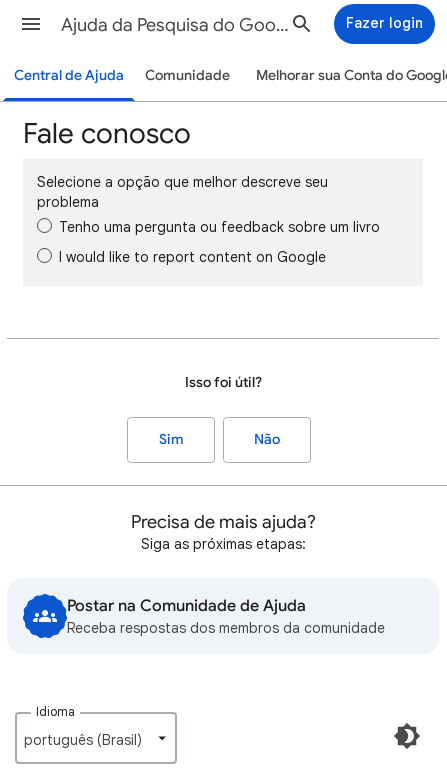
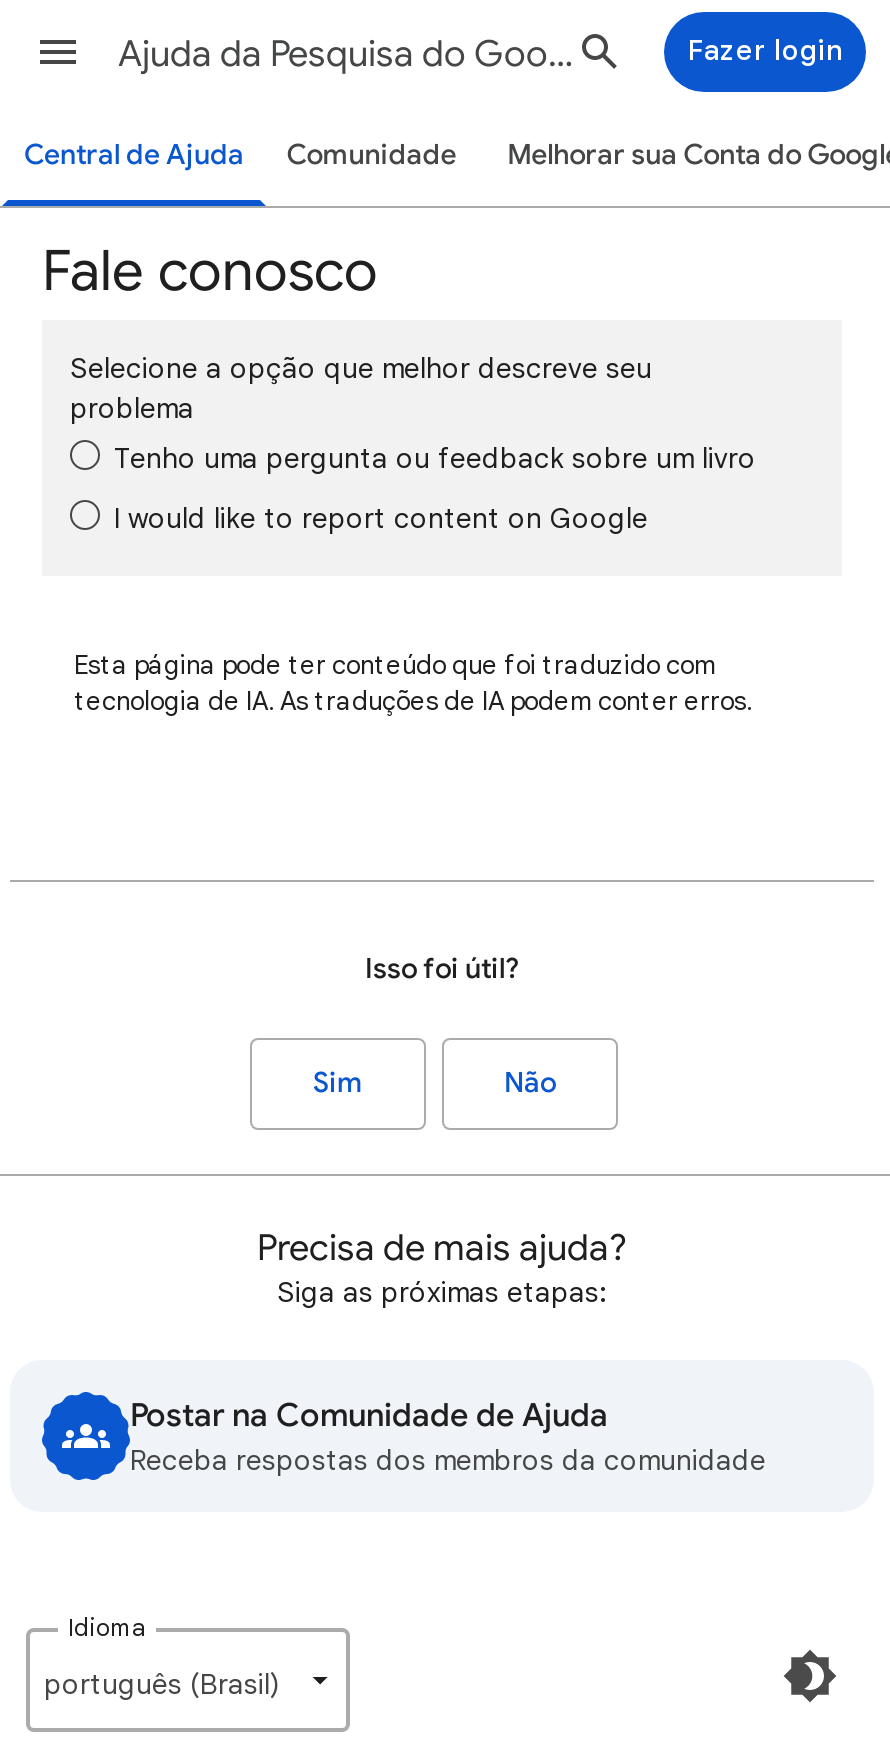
+ Esta página pode ter conteúdo que foi traduzido com
+ tecnologia de IA. As traduções de IA podem conter erros.
